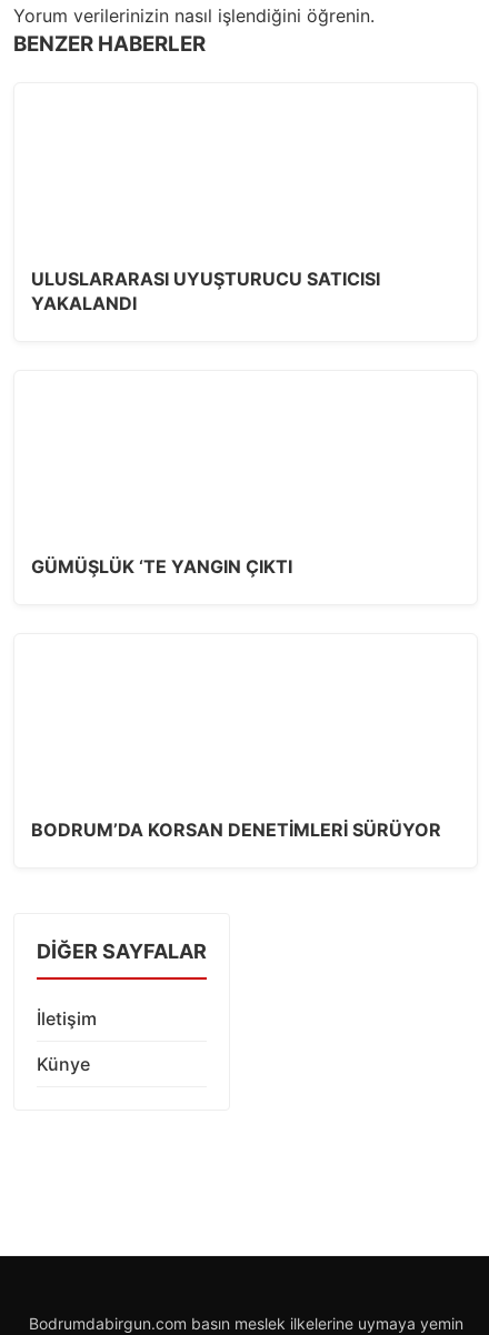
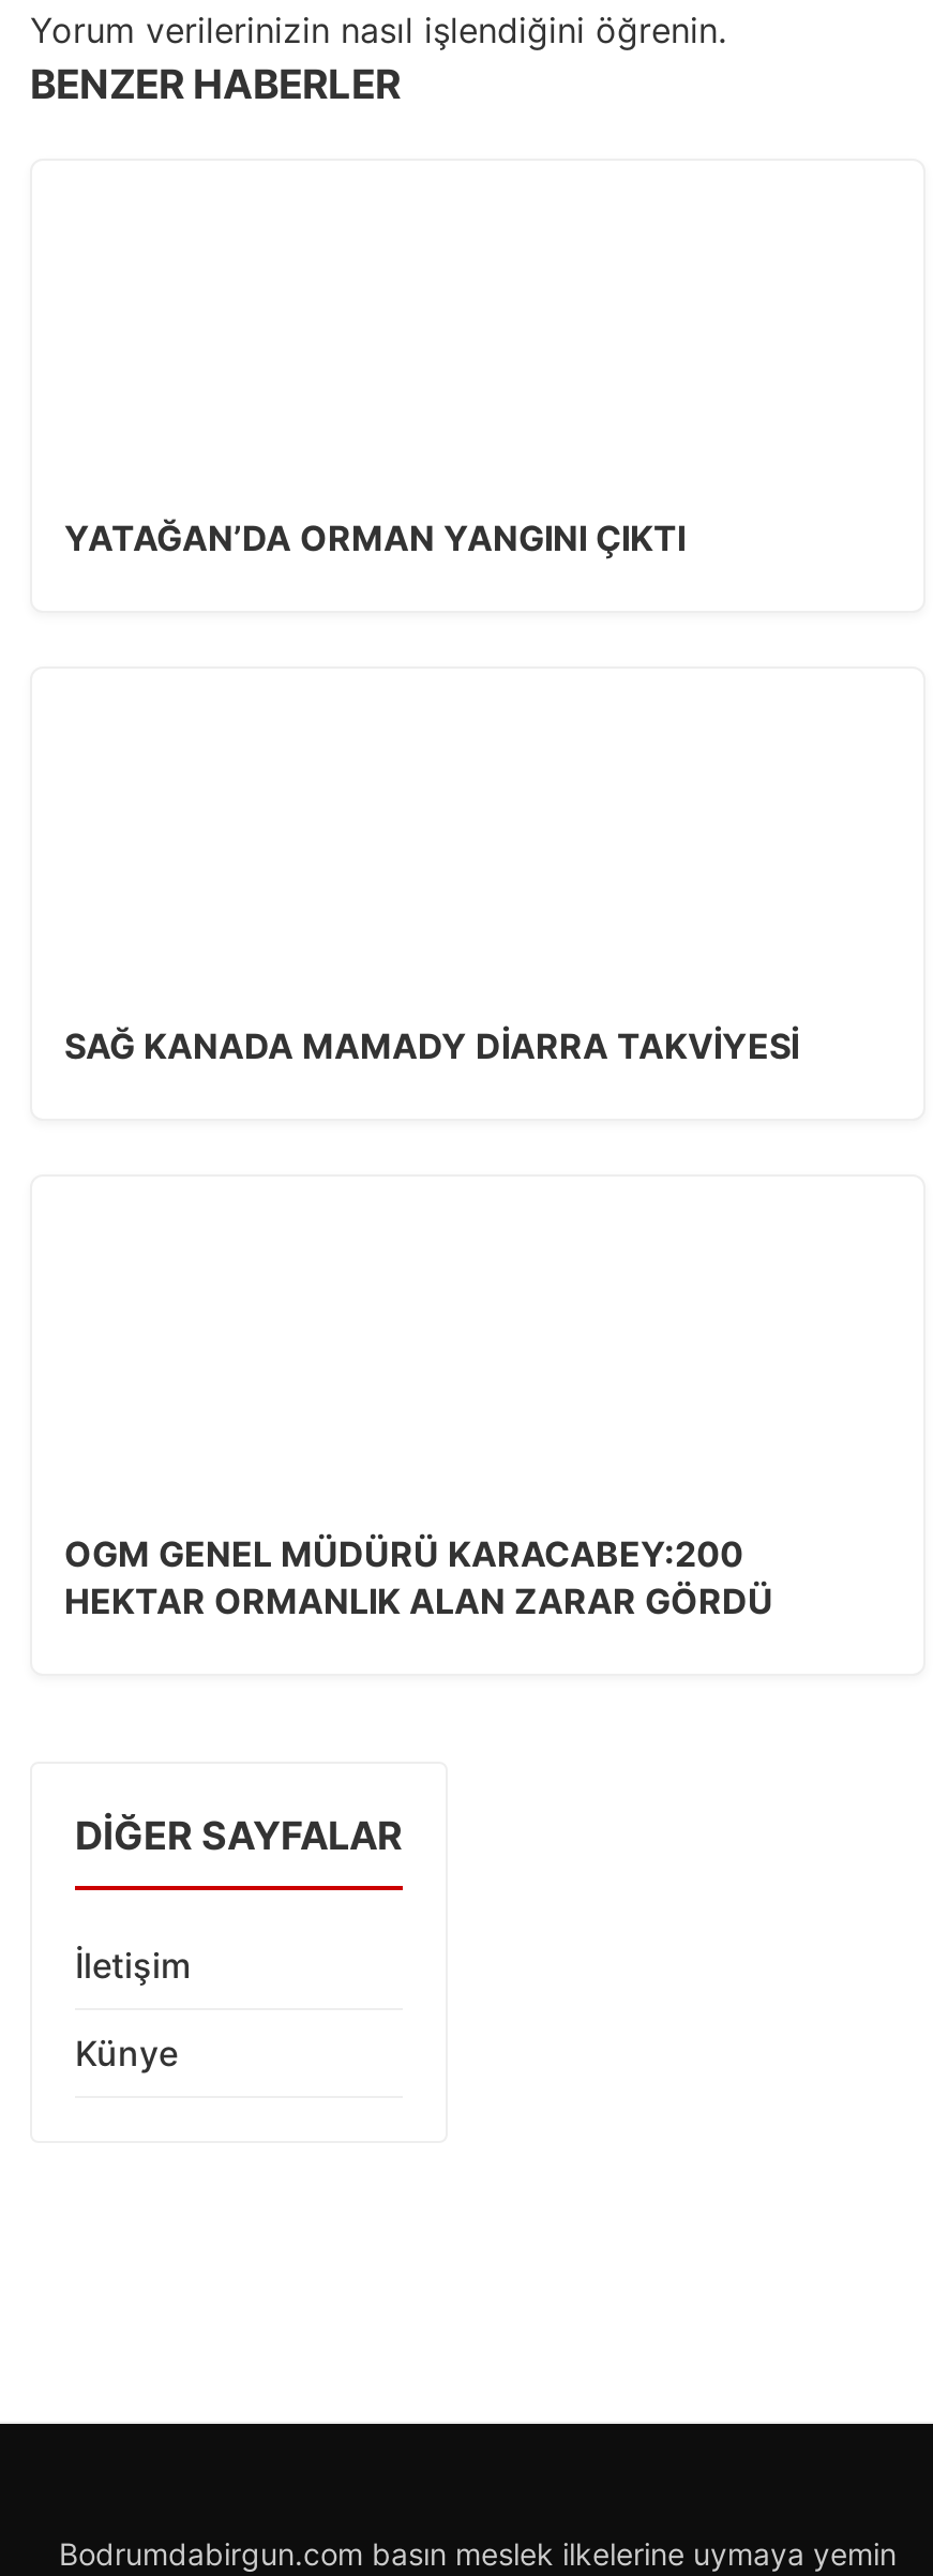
- ULUSLARARASI UYUŞTURUCU SATICISI
- YAKALANDI
+ YATAĞAN’DA ORMAN YANGINI ÇIKTI

- GÜMÜŞLÜK ‘TE YANGIN ÇIKTI
+ SAĞ KANADA MAMADY DIARRA TAKVIYESI

- BODRUM’DA KORSAN DENETIMLERI SÜRÜYOR
+ OGM GENEL MÜDÜRÜ KARACABEY:200
+ HEKTAR ORMANLIK ALAN ZARAR GÖRDÜ
